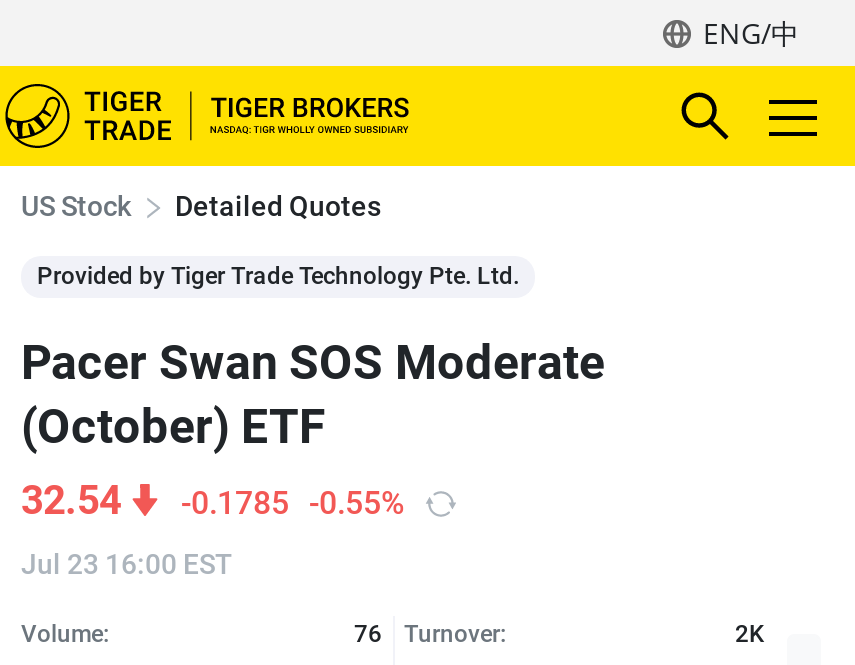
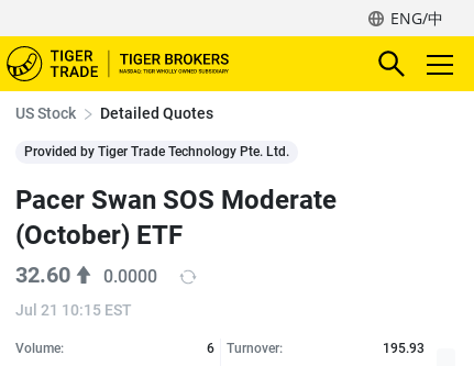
- 32.54
- -0.1785 -0.55%
+ 32.60
+ 0.0000

- Jul 23 16:00 EST
+ Jul 21 10:15 EST

- 76 Turnover:
+ 6 Turnover:

- 2K
+ 195.93
